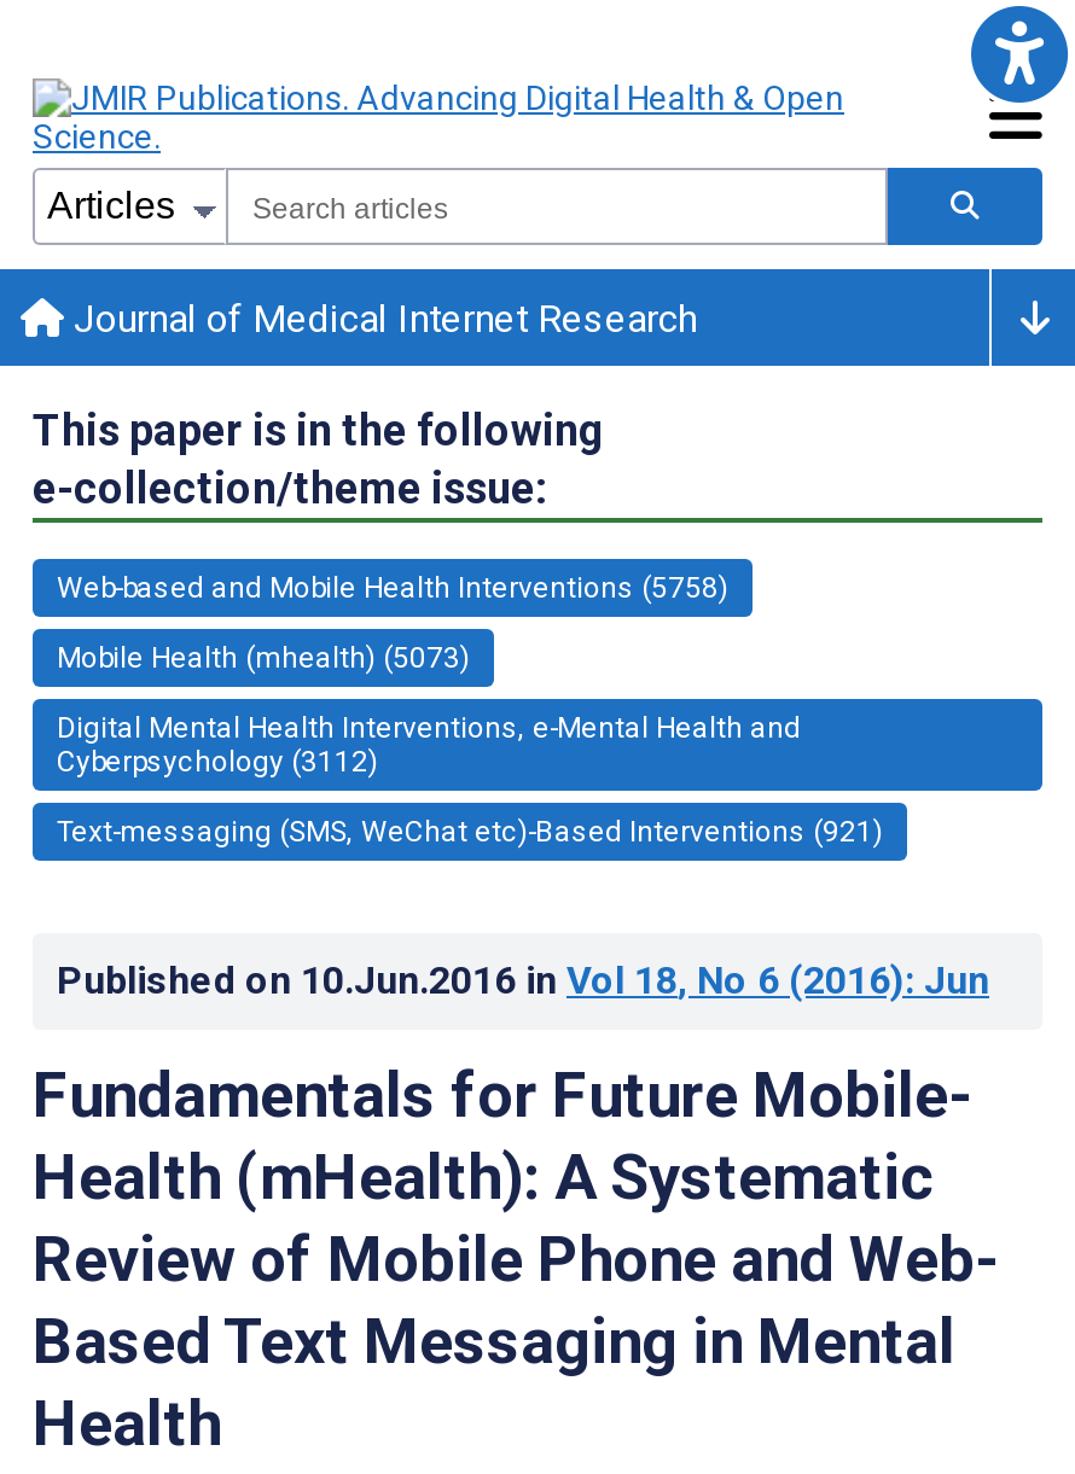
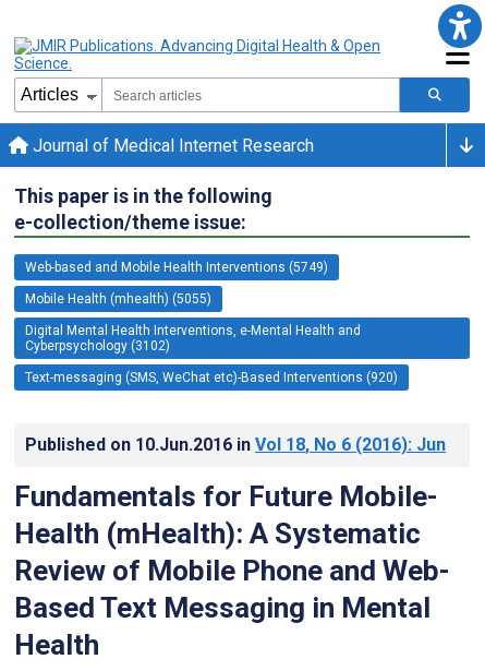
- Web-based and Mobile Health Interventions (5758)
+ Web-based and Mobile Health Interventions (5749)

- Mobile Health (mhealth) (5073)
+ Mobile Health (mhealth) (5055)

- Cyberpsychology (3112)
+ Cyberpsychology (3102)

- Text-messaging (SMS, WeChat etc)-Based Interventions (921)
+ Text-messaging (SMS, WeChat etc)-Based Interventions (920)
